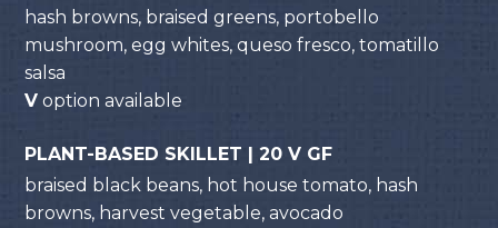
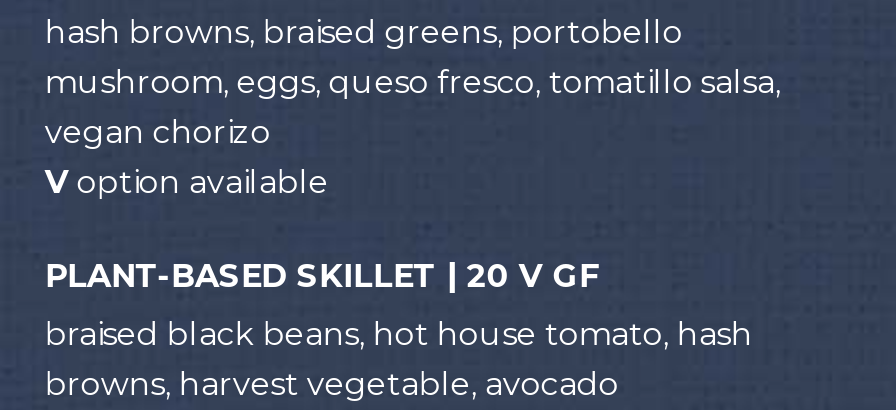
- mushroom, egg whites, queso fresco, tomatillo
- salsa
+ mushroom, eggs, queso fresco, tomatillo salsa,
+ vegan chorizo
